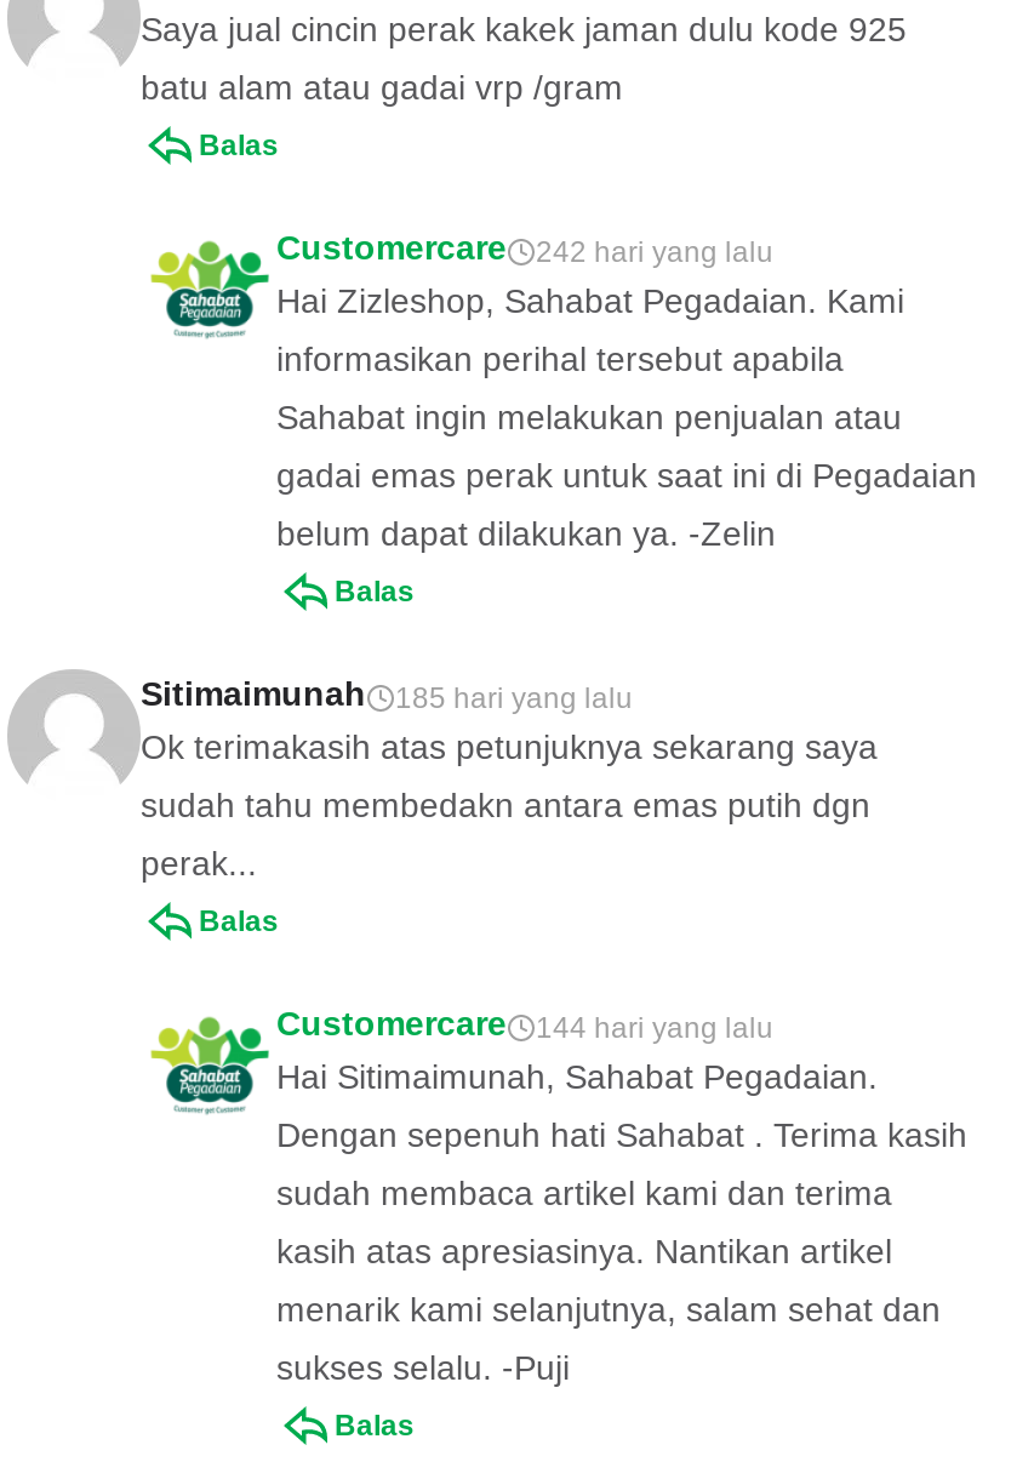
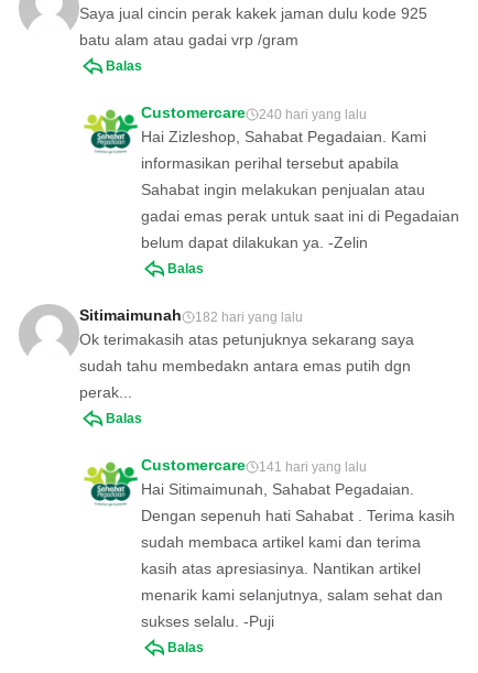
- 242 hari yang lalu
+ 240 hari yang lalu

- 185 hari yang lalu
+ 182 hari yang lalu

- 144 hari yang lalu
+ 141 hari yang lalu
